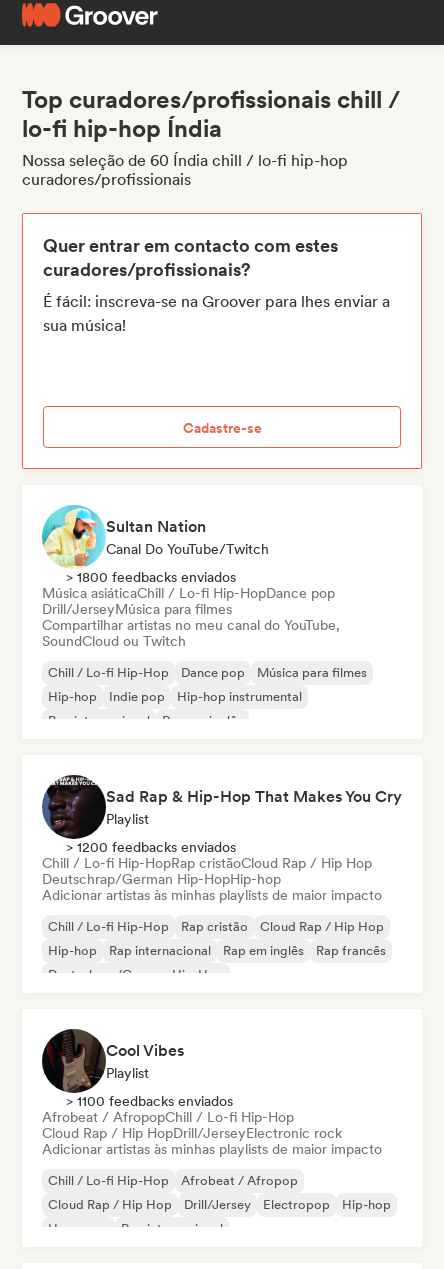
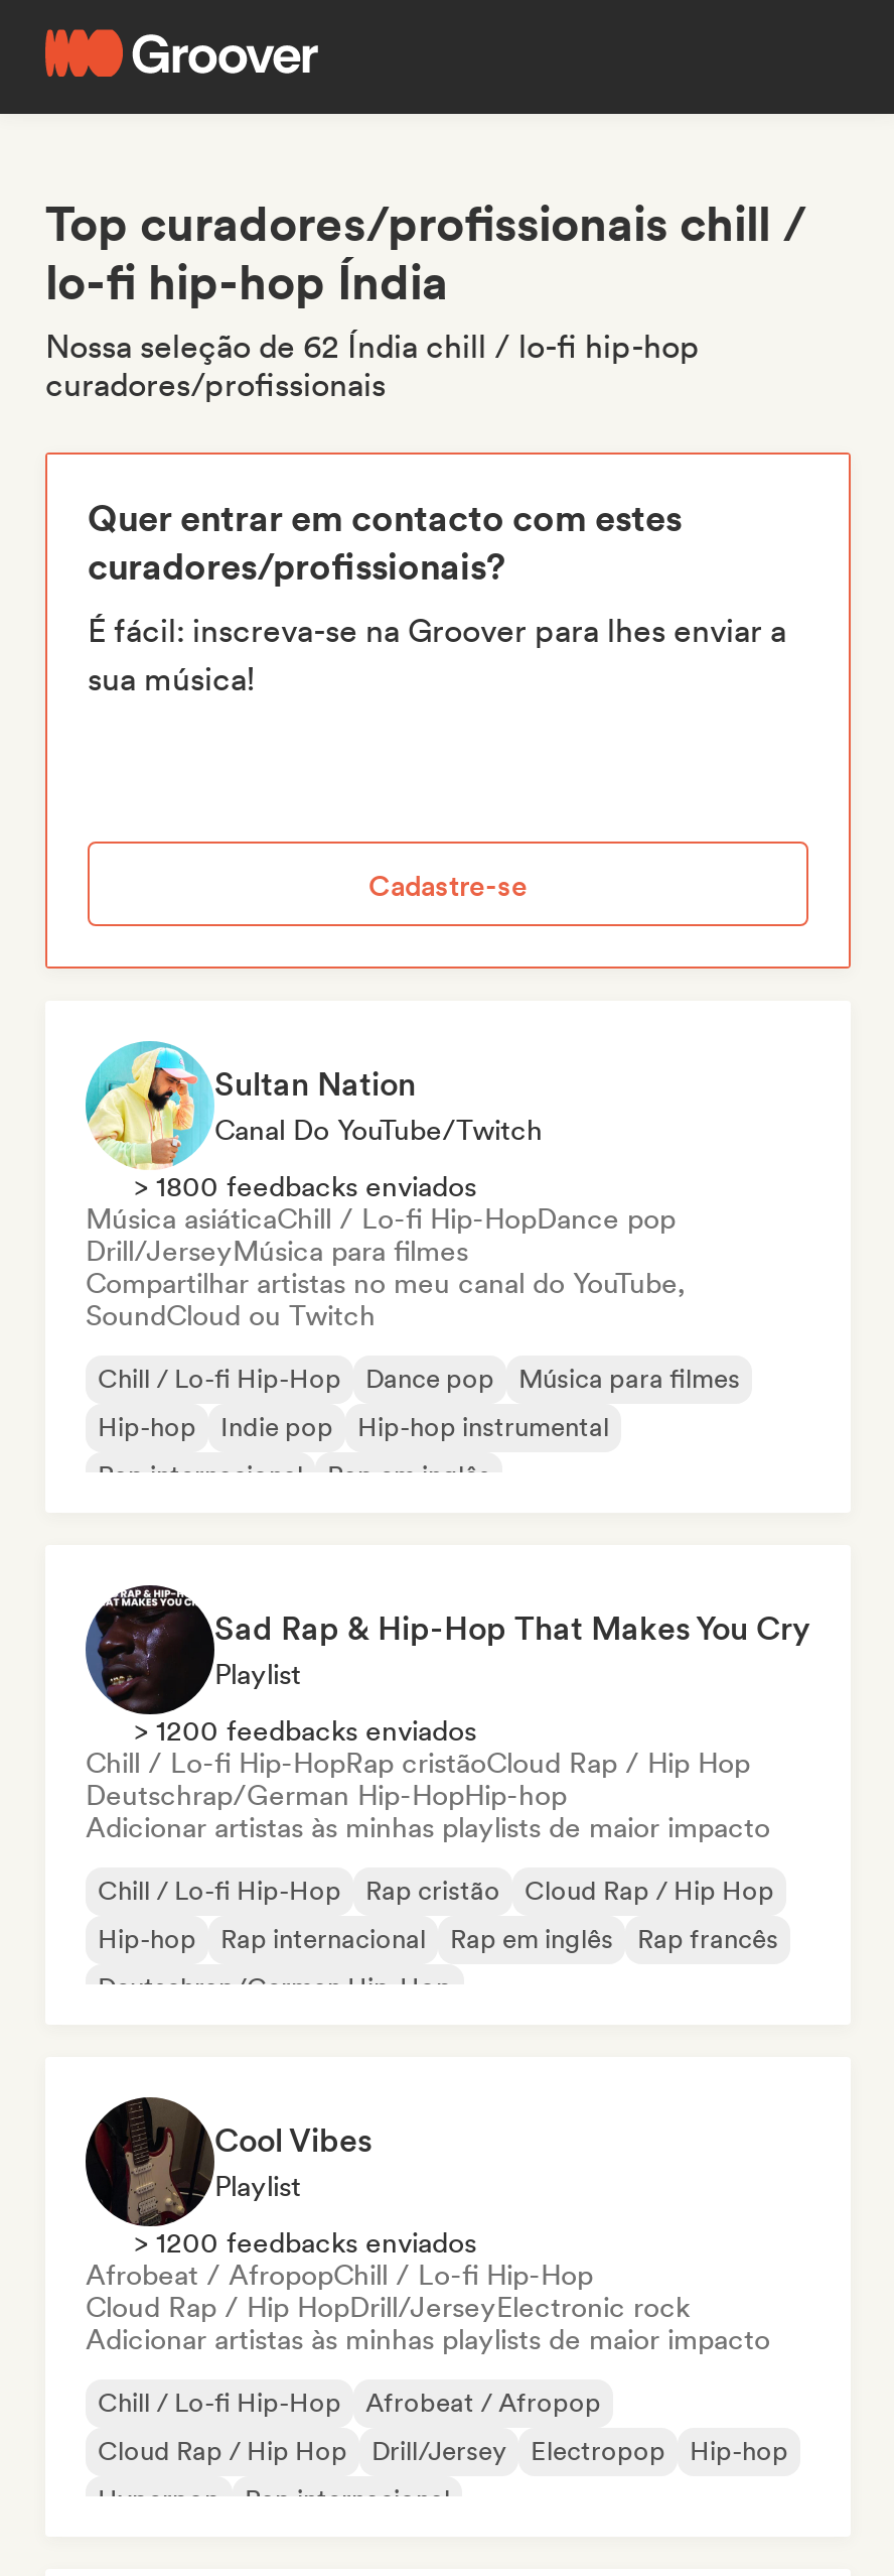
- Nossa seleção de 60 Índia chill / lo-fi hip-hop
+ Nossa seleção de 62 Índia chill / lo-fi hip-hop

- > 1100 feedbacks enviados
+ > 1200 feedbacks enviados
